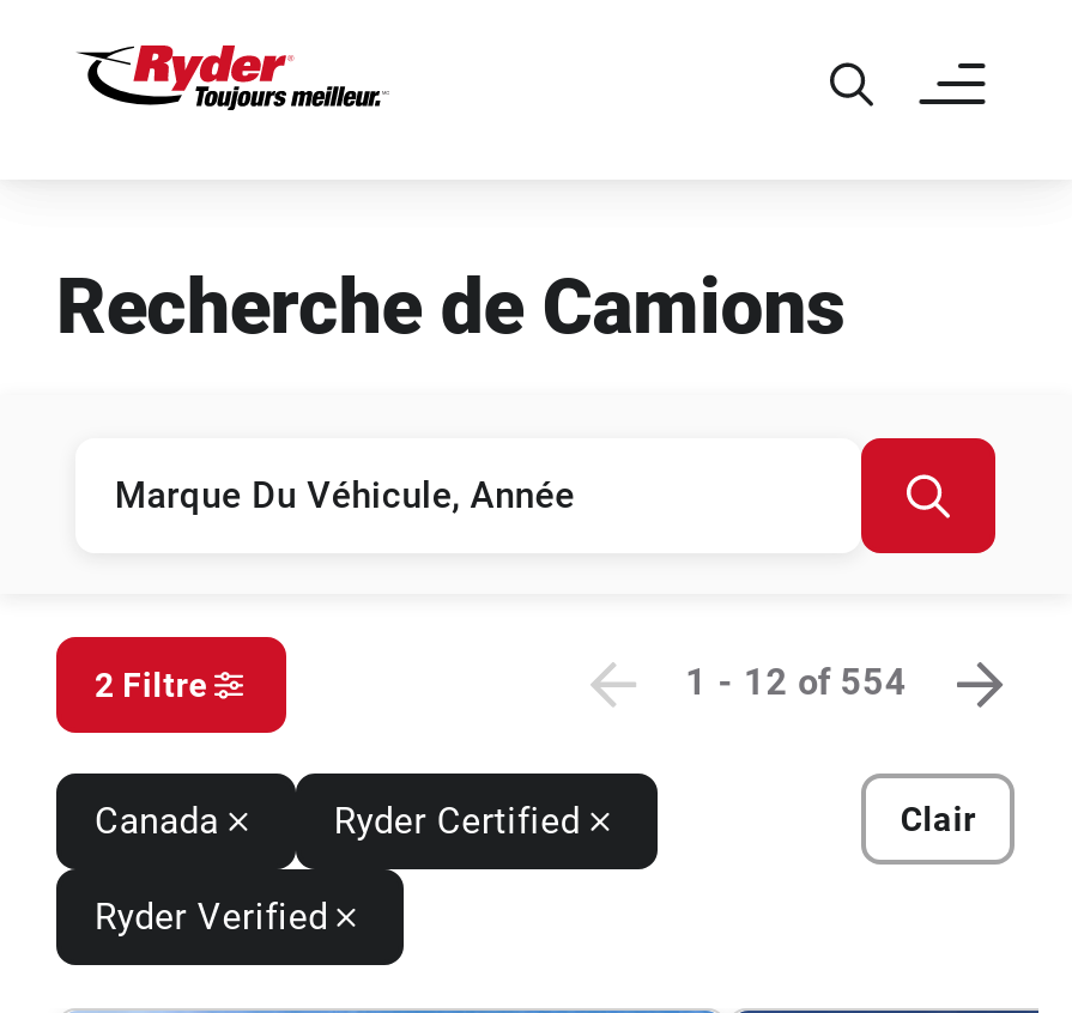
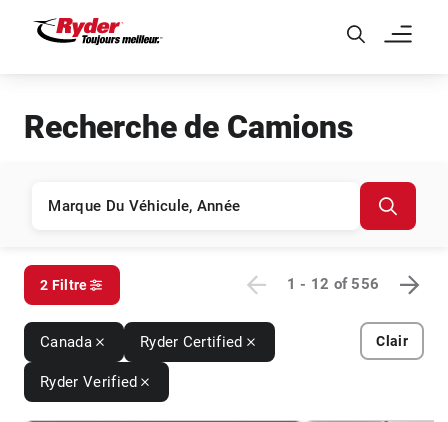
- 1 - 12 of 554
+ 1 - 12 of 556
